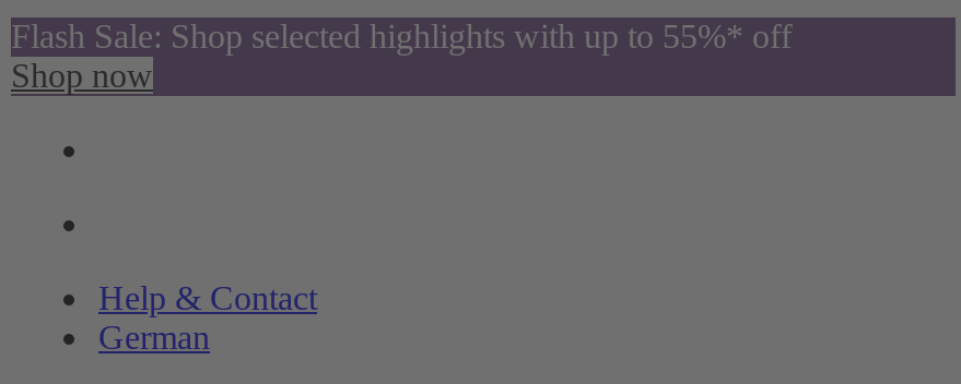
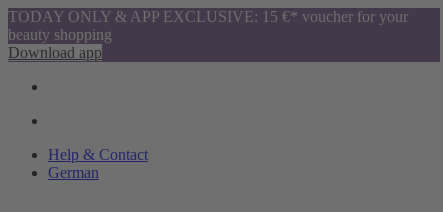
- Flash Sale: Shop selected highlights with up to 55%* off
- Shop now
+ TODAY ONLY & APP EXCLUSIVE: 15 €* voucher for your
+ beauty shopping
+ Download app
